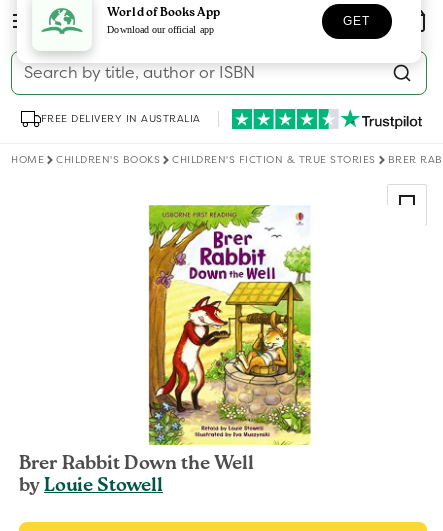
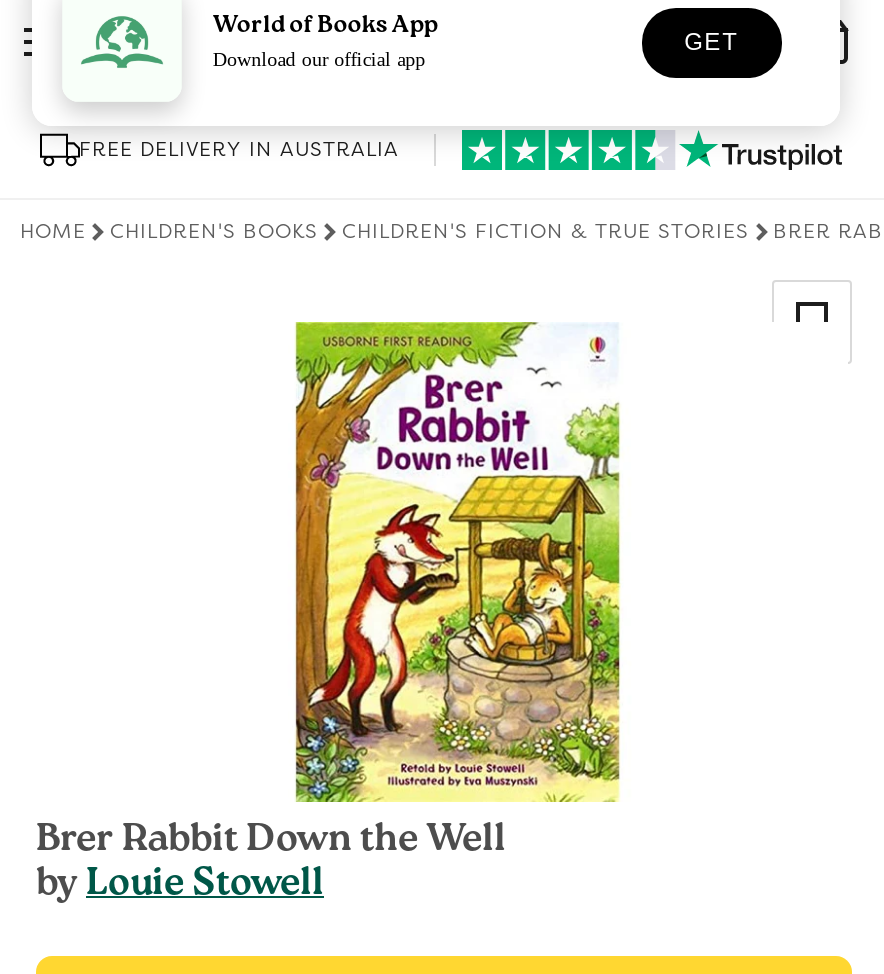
- Search by title, author or ISBN
